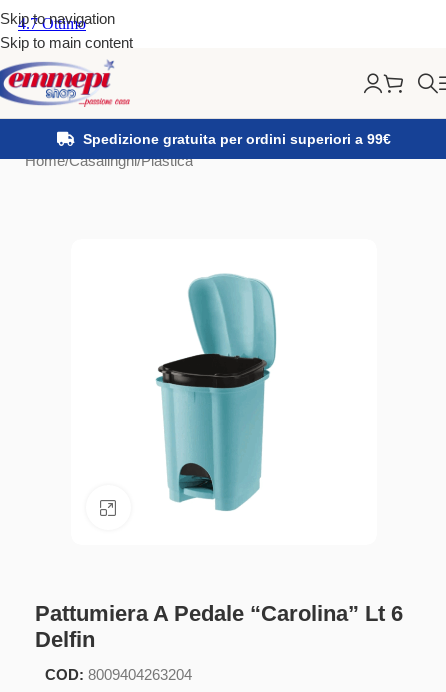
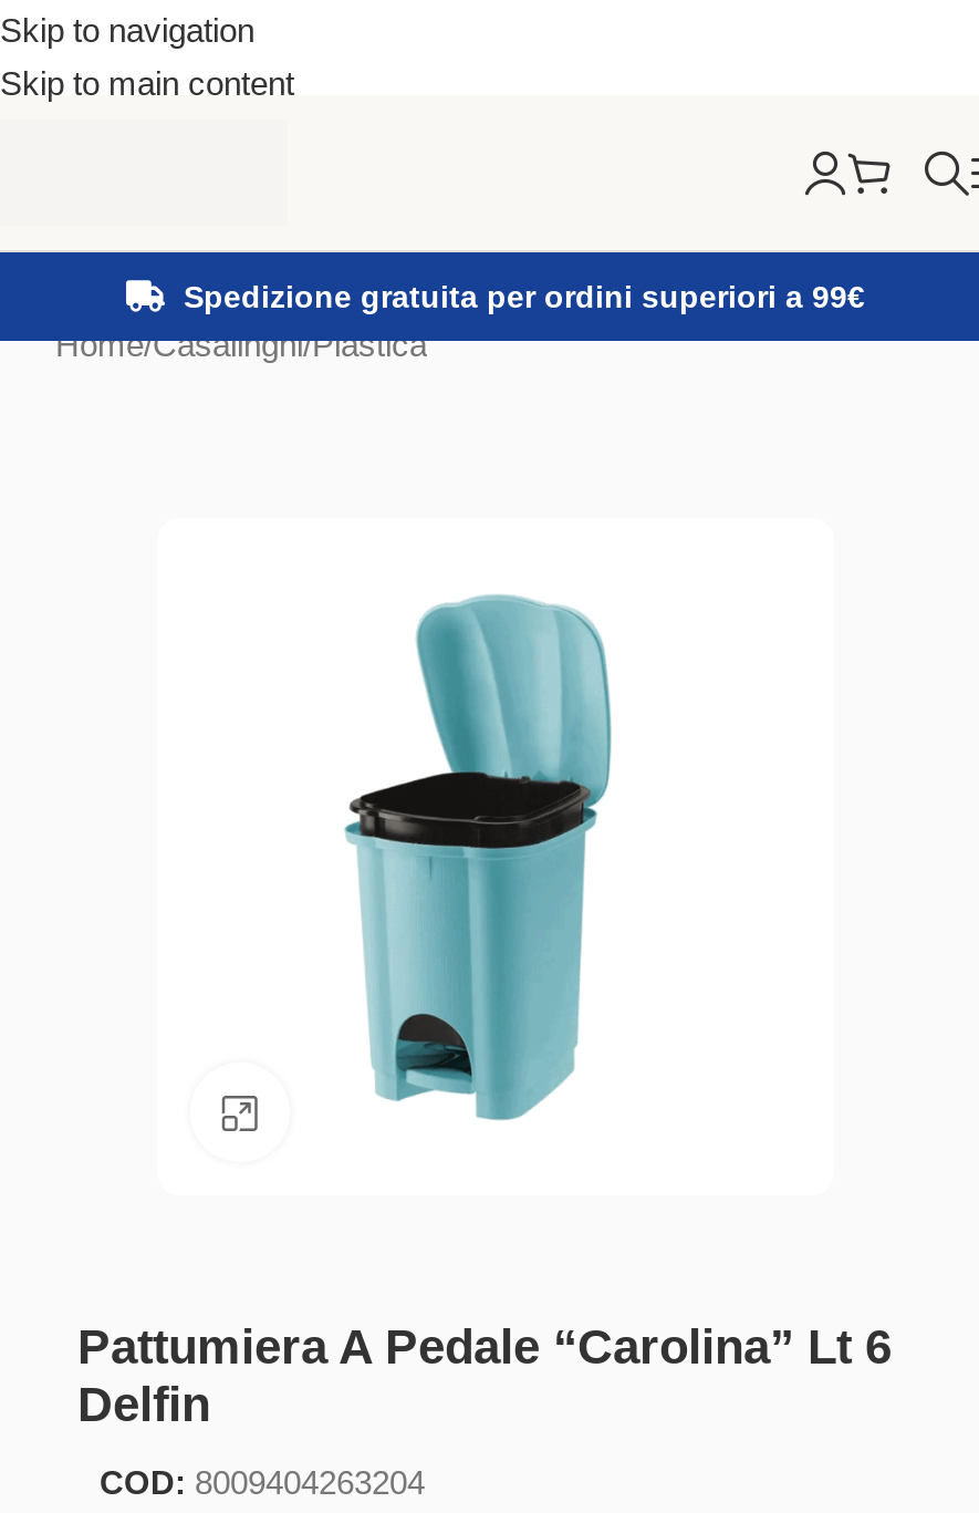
- [image]
